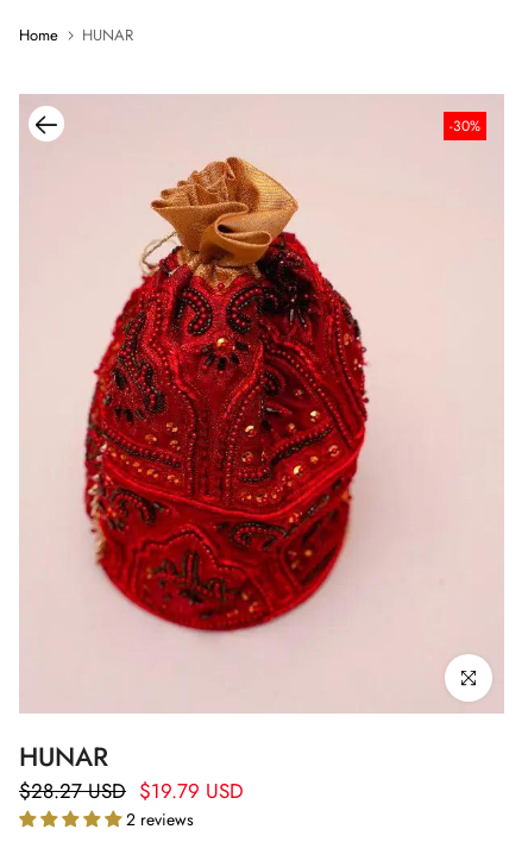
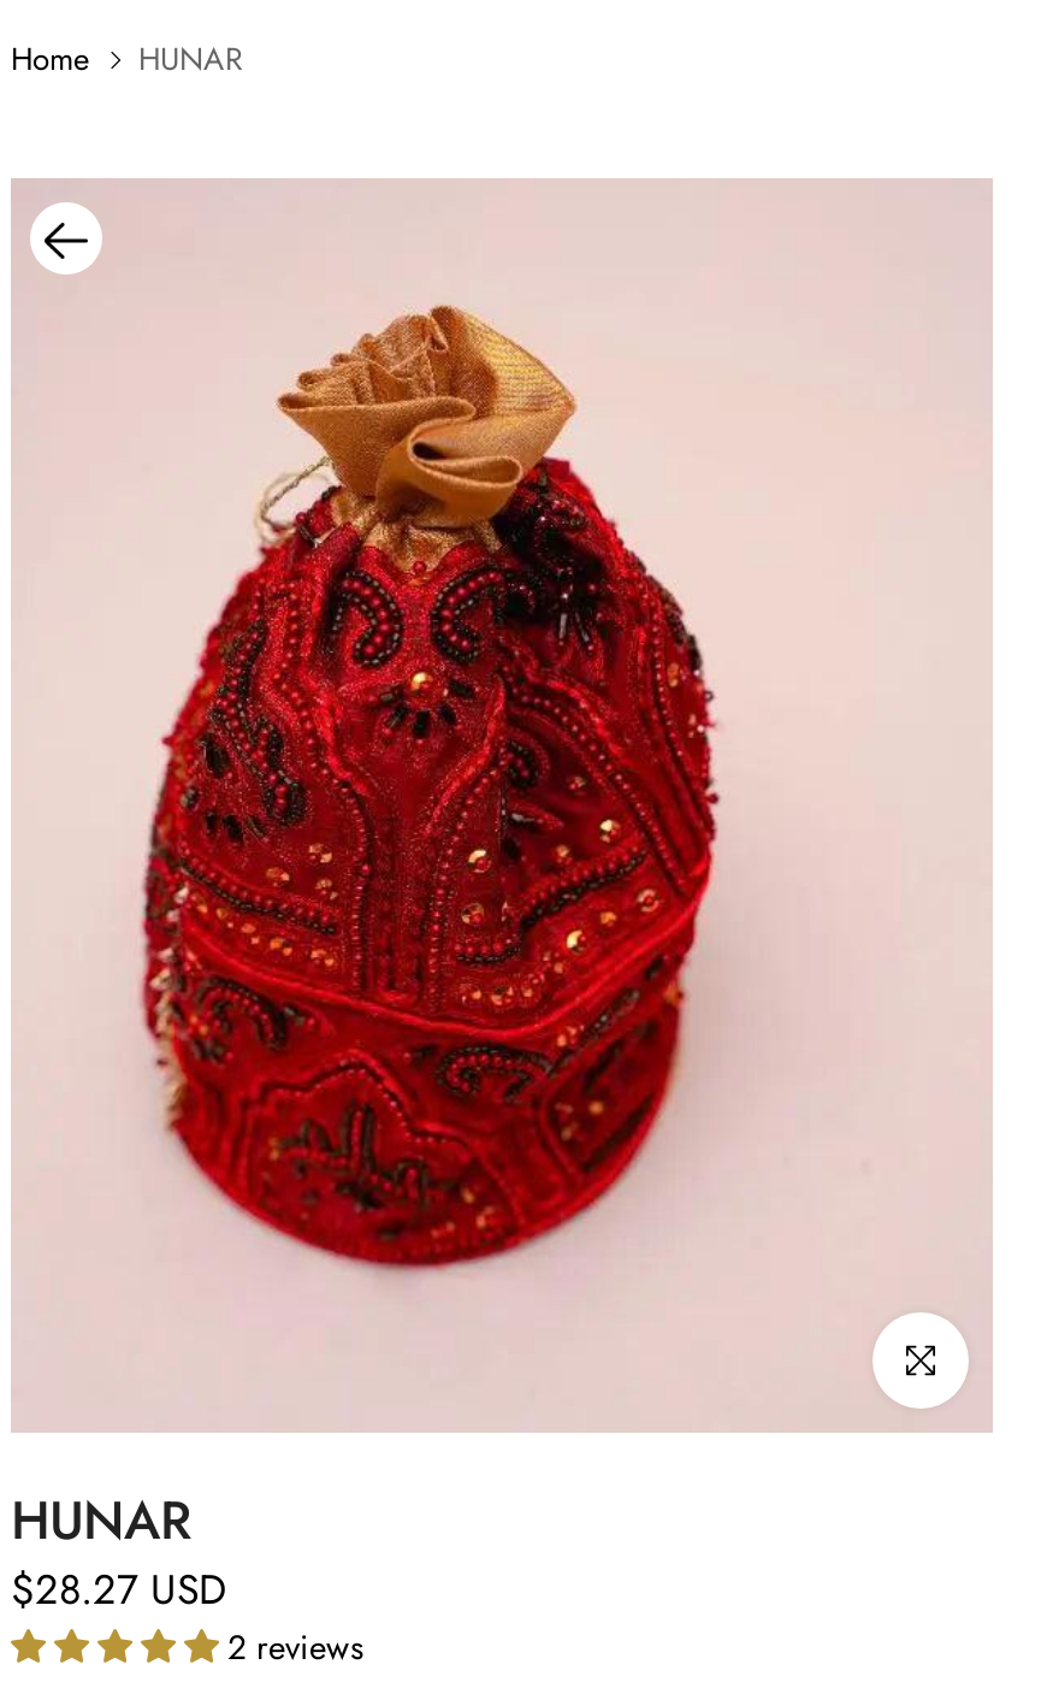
- -30%

- $28.27 USD $19.79 USD
+ $28.27 USD
